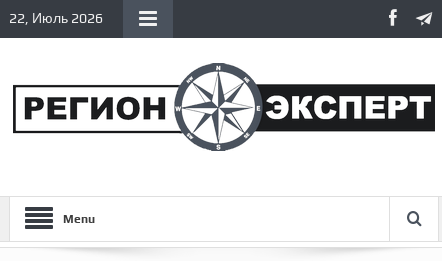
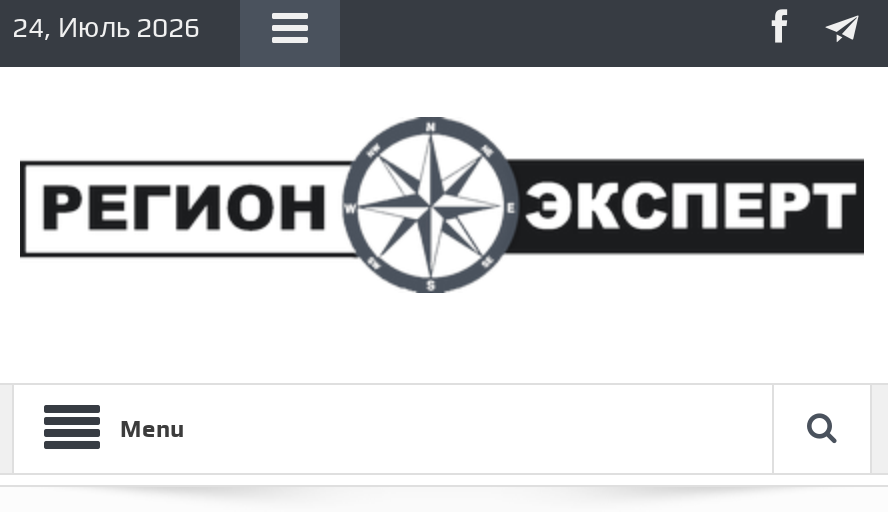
- 22, Июль 2026
+ 24, Июль 2026
